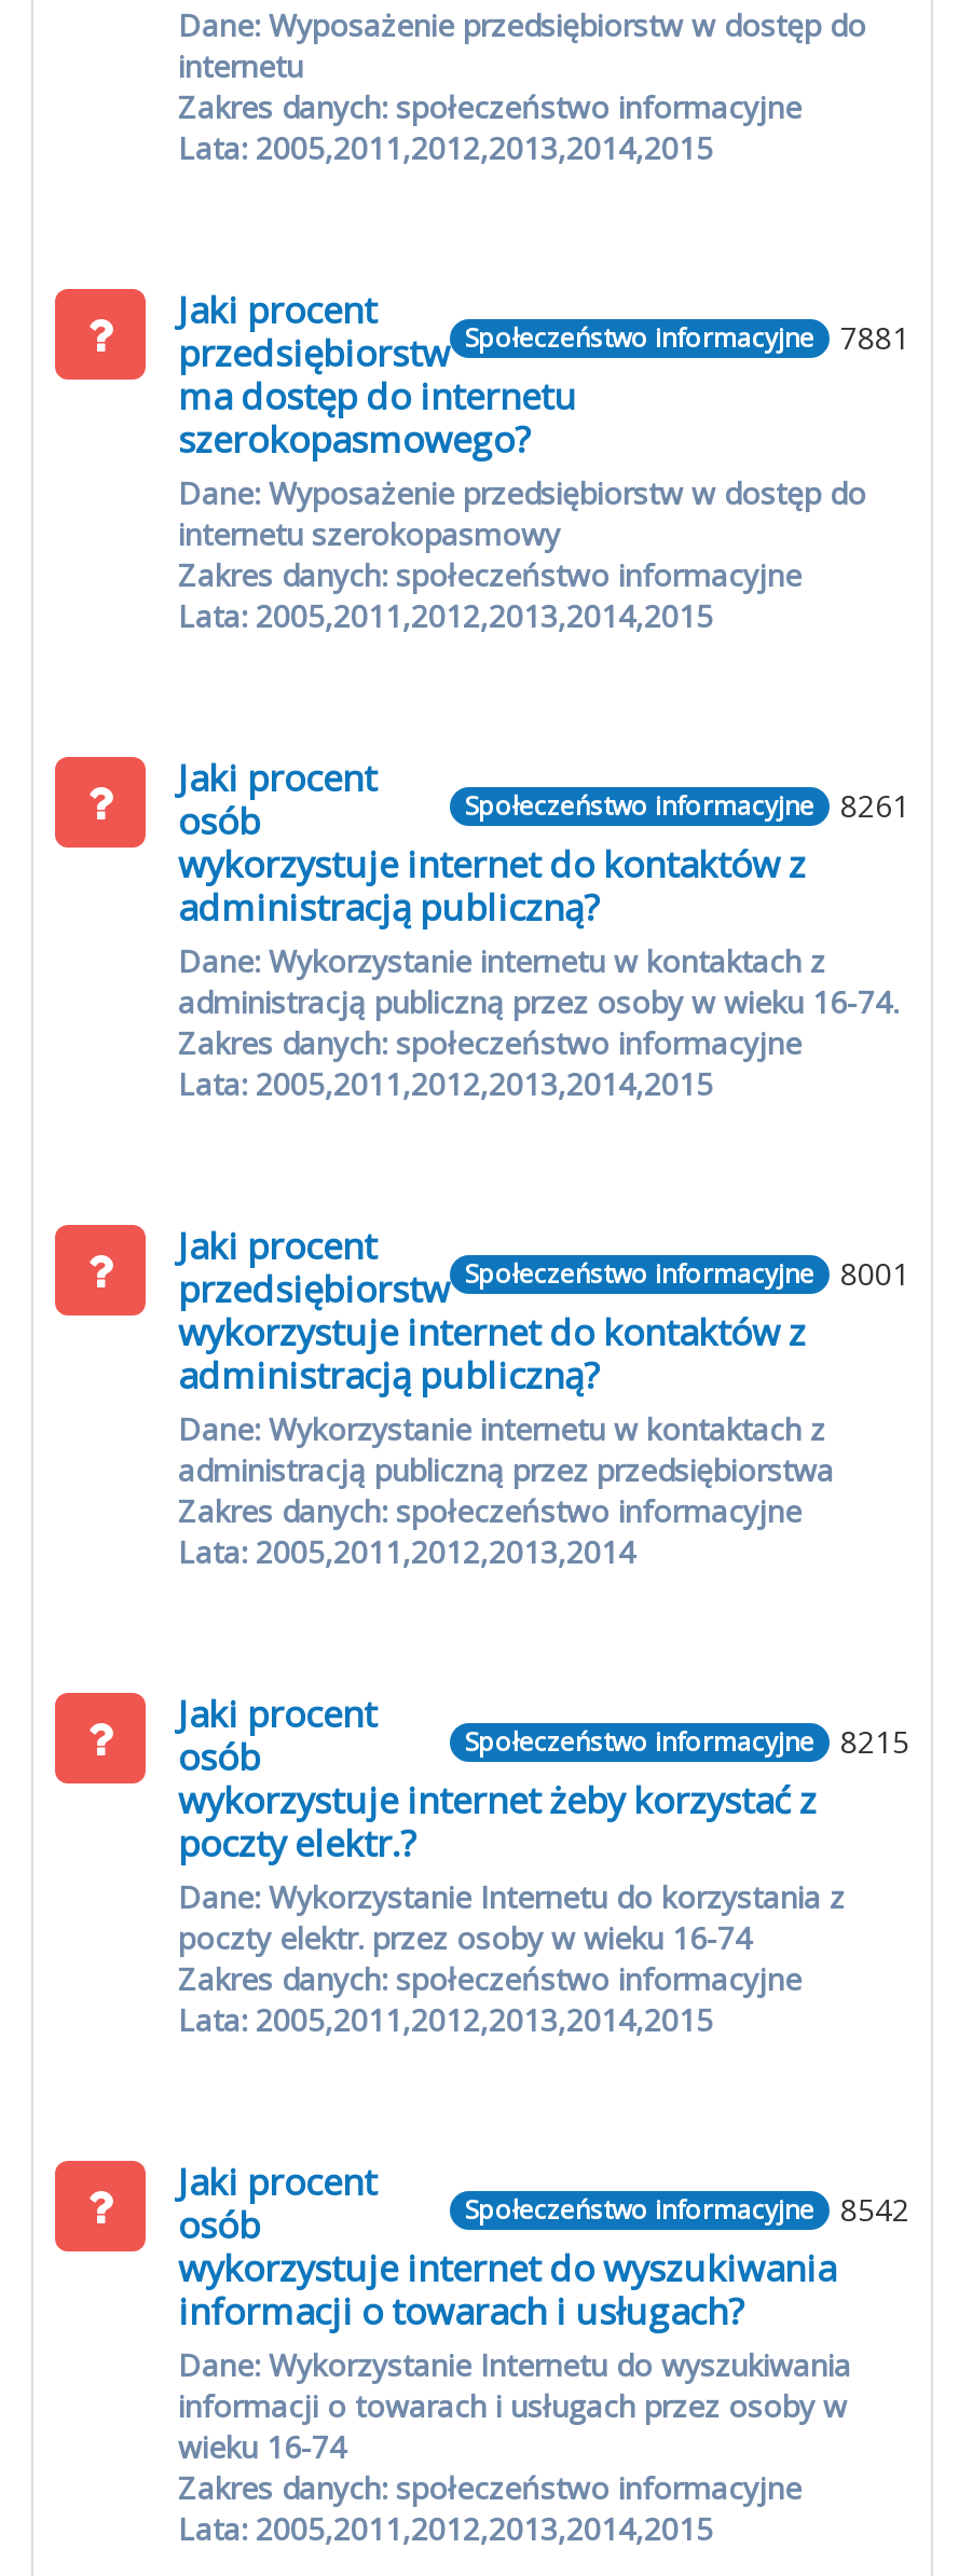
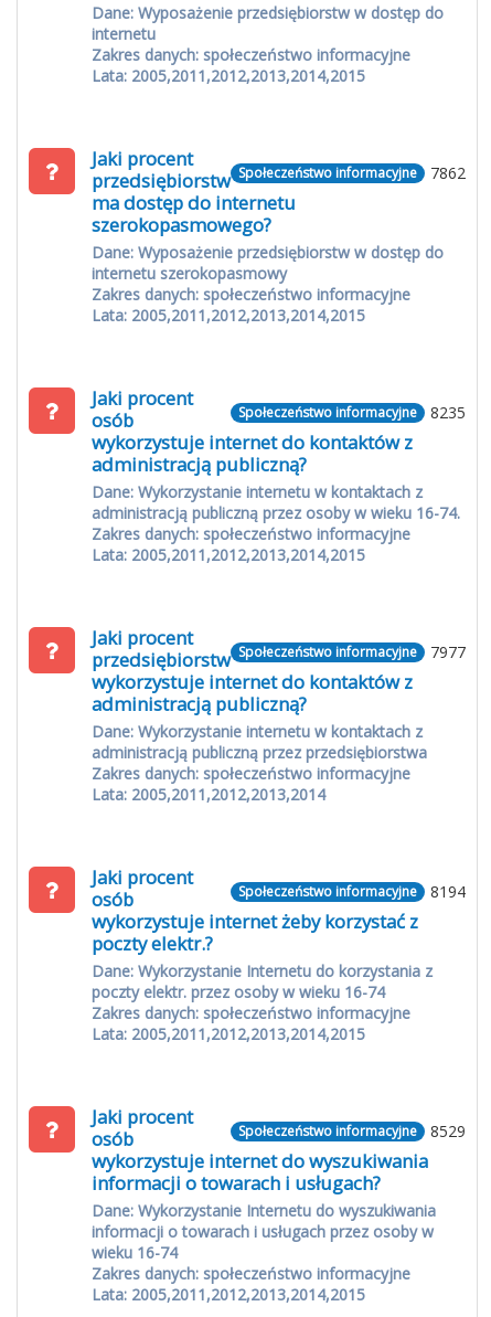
- przedsiębiorstw Społeczeństwo informacyjne 7881
+ przedsiębiorstw Społeczeństwo informacyjne 7862

- Społeczeństwo informacyjne 8261
+ Społeczeństwo informacyjne 8235

- przedsiębiorstw Społeczeństwo informacyjne 8001
+ przedsiębiorstw Społeczeństwo informacyjne 7977

- Społeczeństwo informacyjne 8215
+ Społeczeństwo informacyjne 8194

- Społeczeństwo informacyjne 8542
+ Społeczeństwo informacyjne 8529
